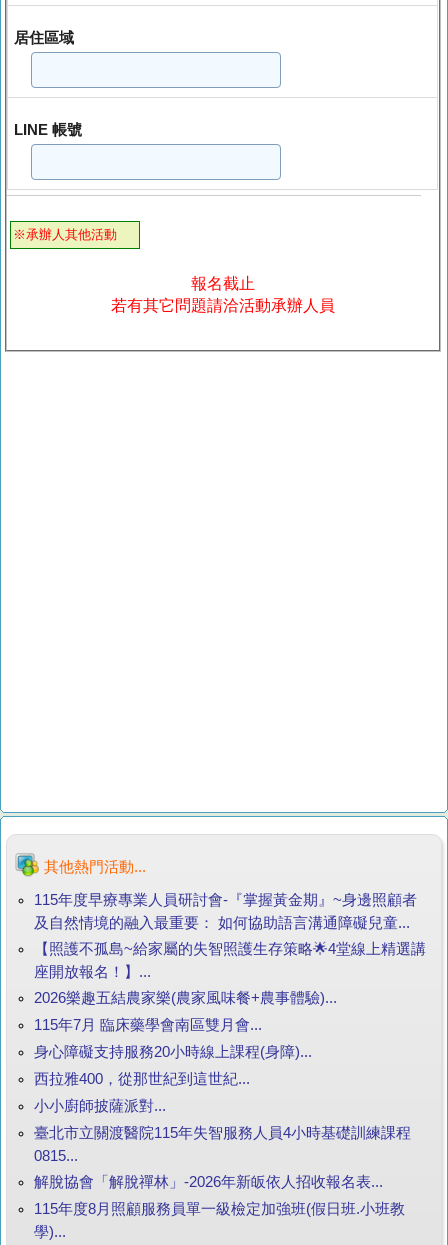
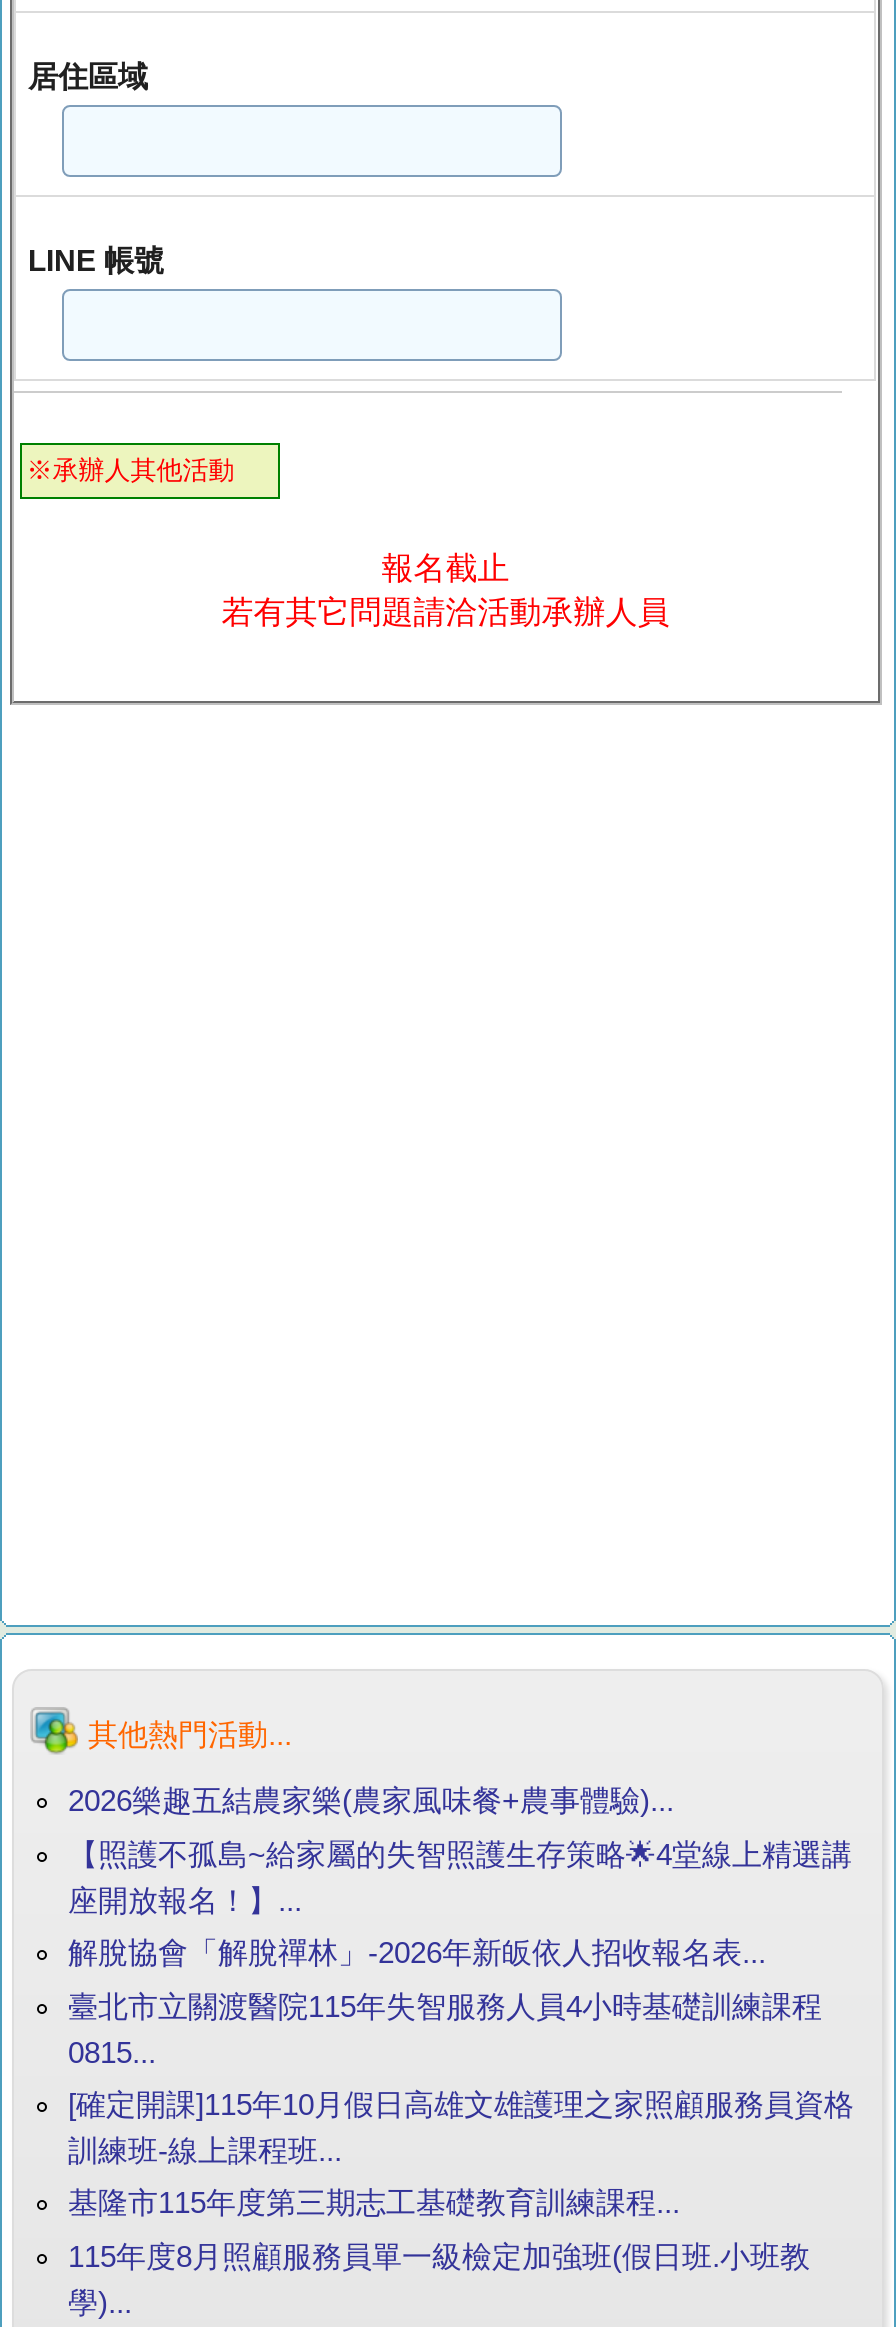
- 115年度早療專業人員研討會-『掌握黃金期』~身邊照顧者
- 及自然情境的融入最重要： 如何協助語言溝通障礙兒童...

moved up: 2026樂趣五結農家樂(農家風味餐+農事體驗)...

- 115年7月 臨床藥學會南區雙月會...
- 身心障礙支持服務20小時線上課程(身障)...
- 西拉雅400，從那世紀到這世紀...
- 小小廚師披薩派對...

moved up: 臺北市立關渡醫院115年失智服務人員4小時基礎訓練課程 | 0815...

+ [確定開課]115年10月假日高雄文雄護理之家照顧服務員資格
+ 訓練班-線上課程班...
+ 基隆市115年度第三期志工基礎教育訓練課程...

moved up: 解脫協會「解脫禪林」-2026年新皈依人招收報名表...
